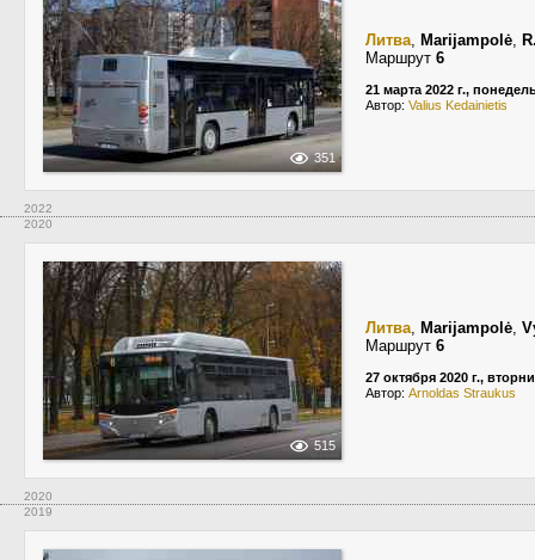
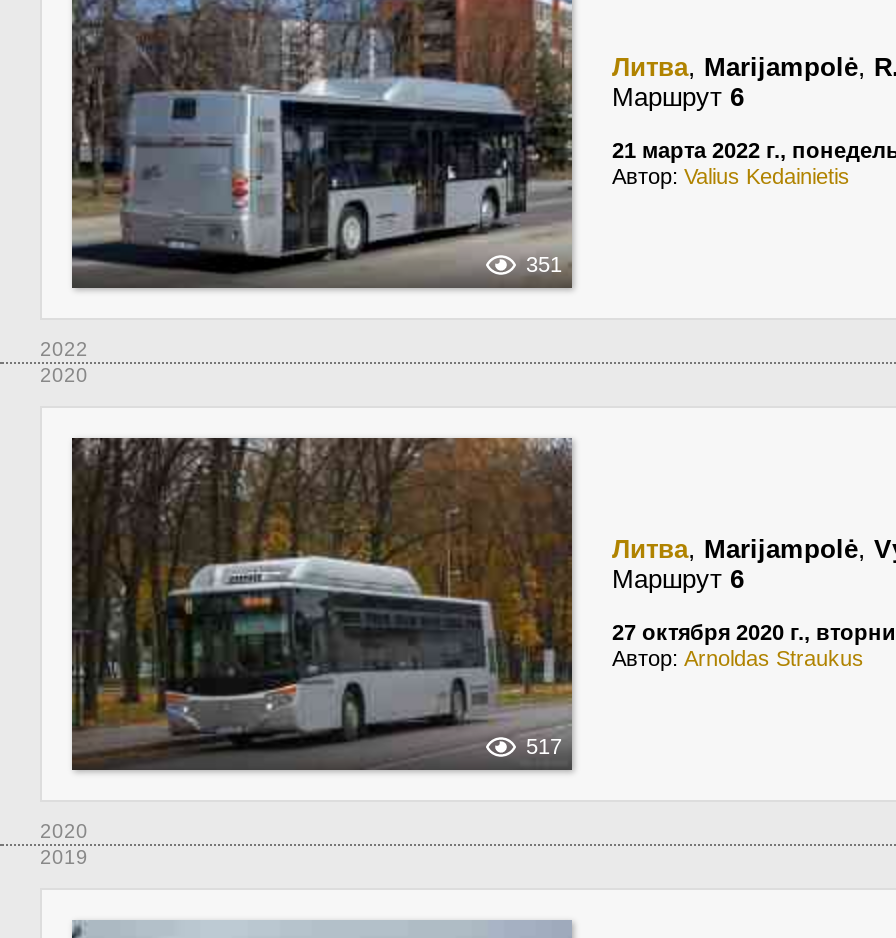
- 515
+ 517
